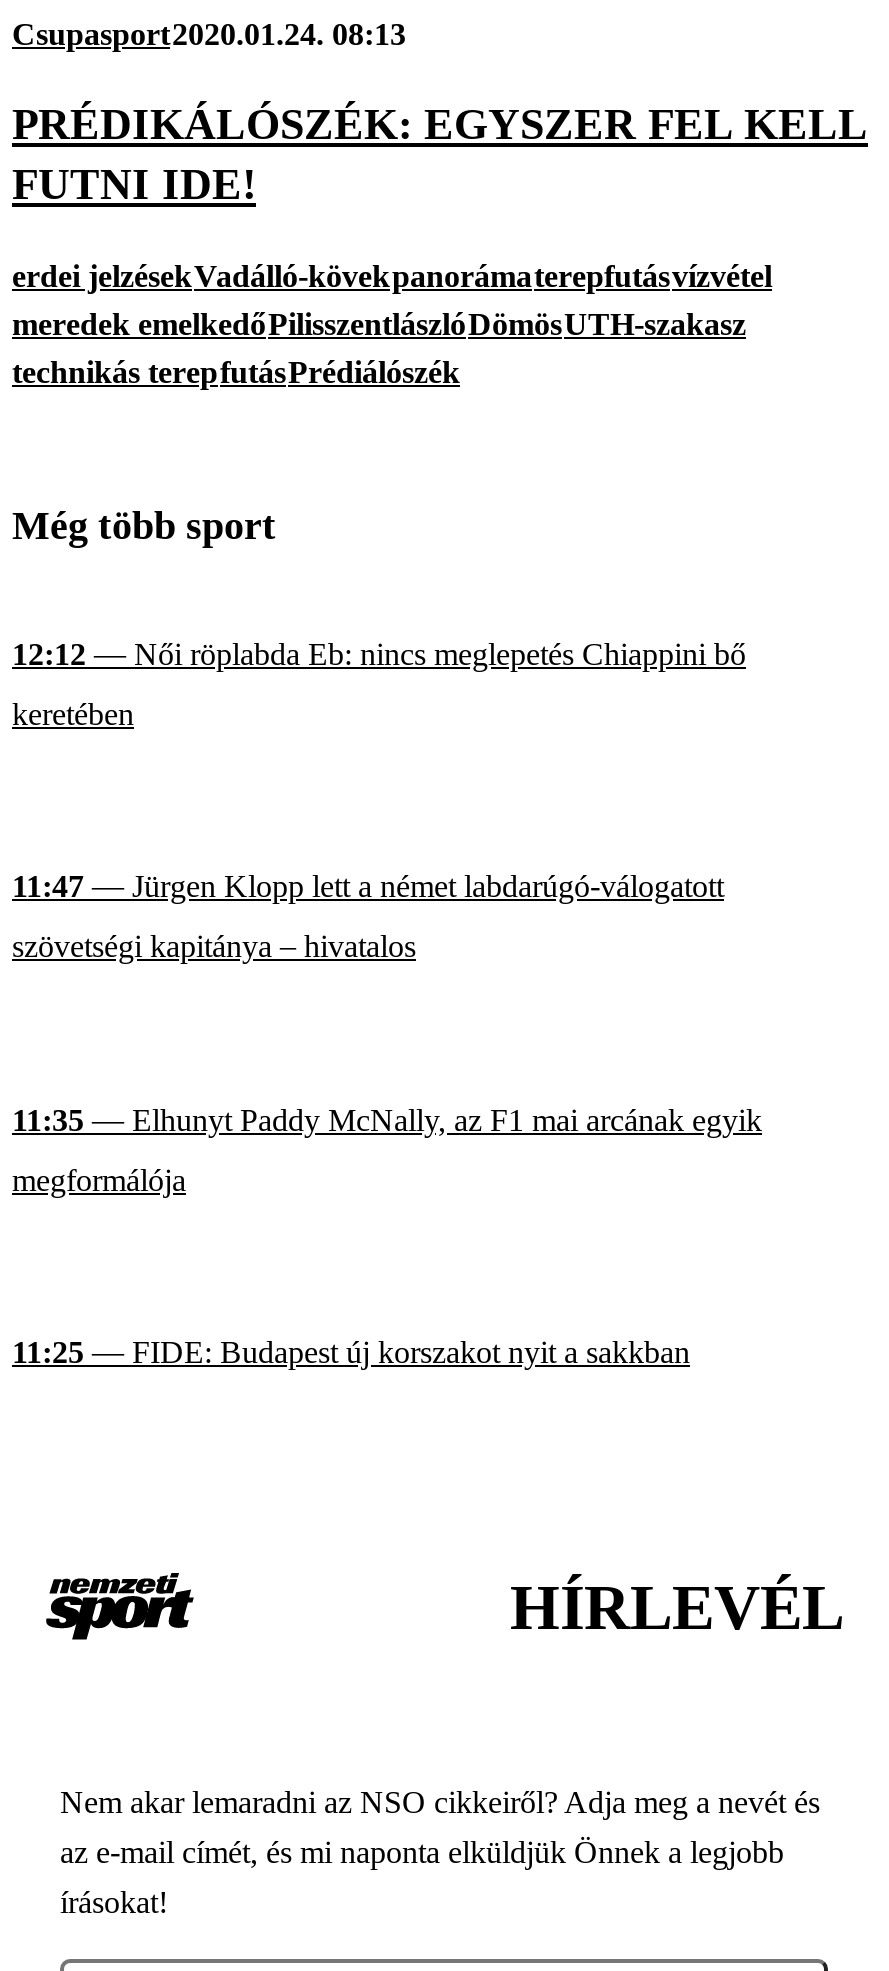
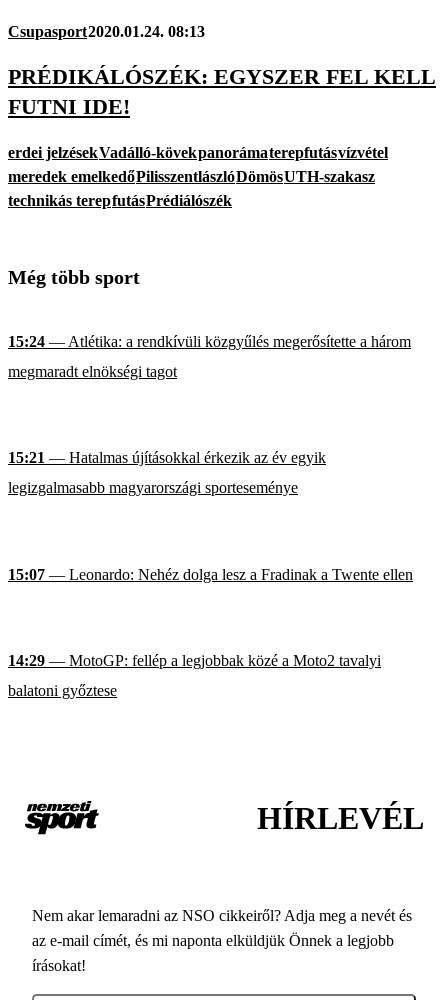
- 12:12 — Női röplabda Eb: nincs meglepetés Chiappini bő
+ 15:24 — Atlétika: a rendkívüli közgyűlés megerősítette a három

- keretében
+ megmaradt elnökségi tagot

- 11:47 — Jürgen Klopp lett a német labdarúgó-válogatott
+ 15:21 — Hatalmas újításokkal érkezik az év egyik

- szövetségi kapitánya – hivatalos
+ legizgalmasabb magyarországi sporteseménye

- 11:35 — Elhunyt Paddy McNally, az F1 mai arcának egyik
+ 15:07 — Leonardo: Nehéz dolga lesz a Fradinak a Twente ellen

- megformálója
+ 14:29 — MotoGP: fellép a legjobbak közé a Moto2 tavalyi

- 11:25 — FIDE: Budapest új korszakot nyit a sakkban
+ balatoni győztese
